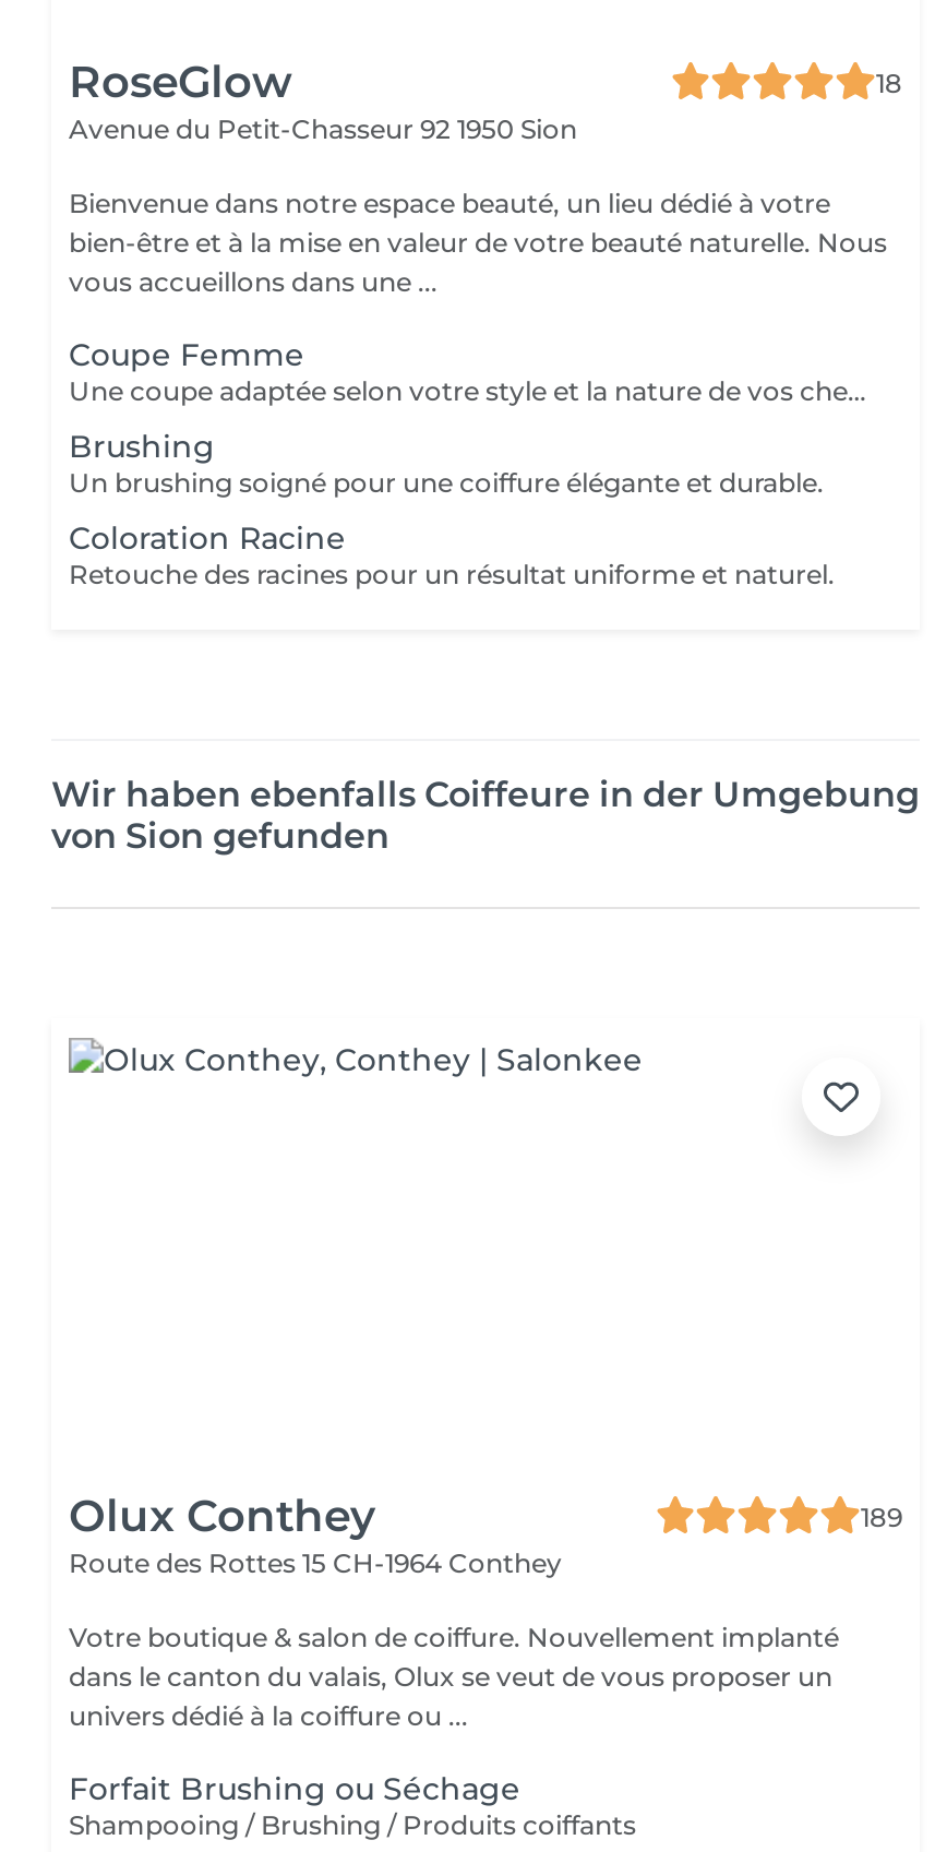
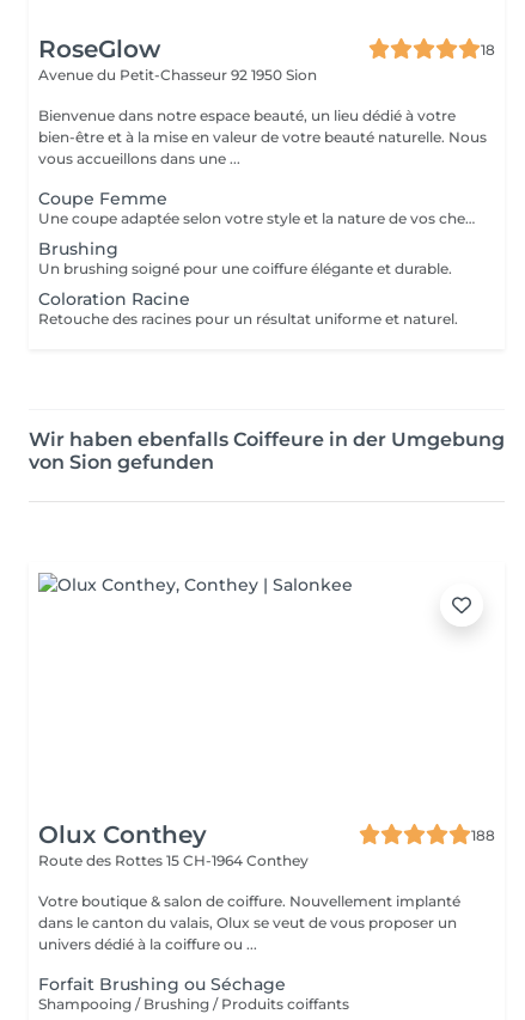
- 189
+ 188
